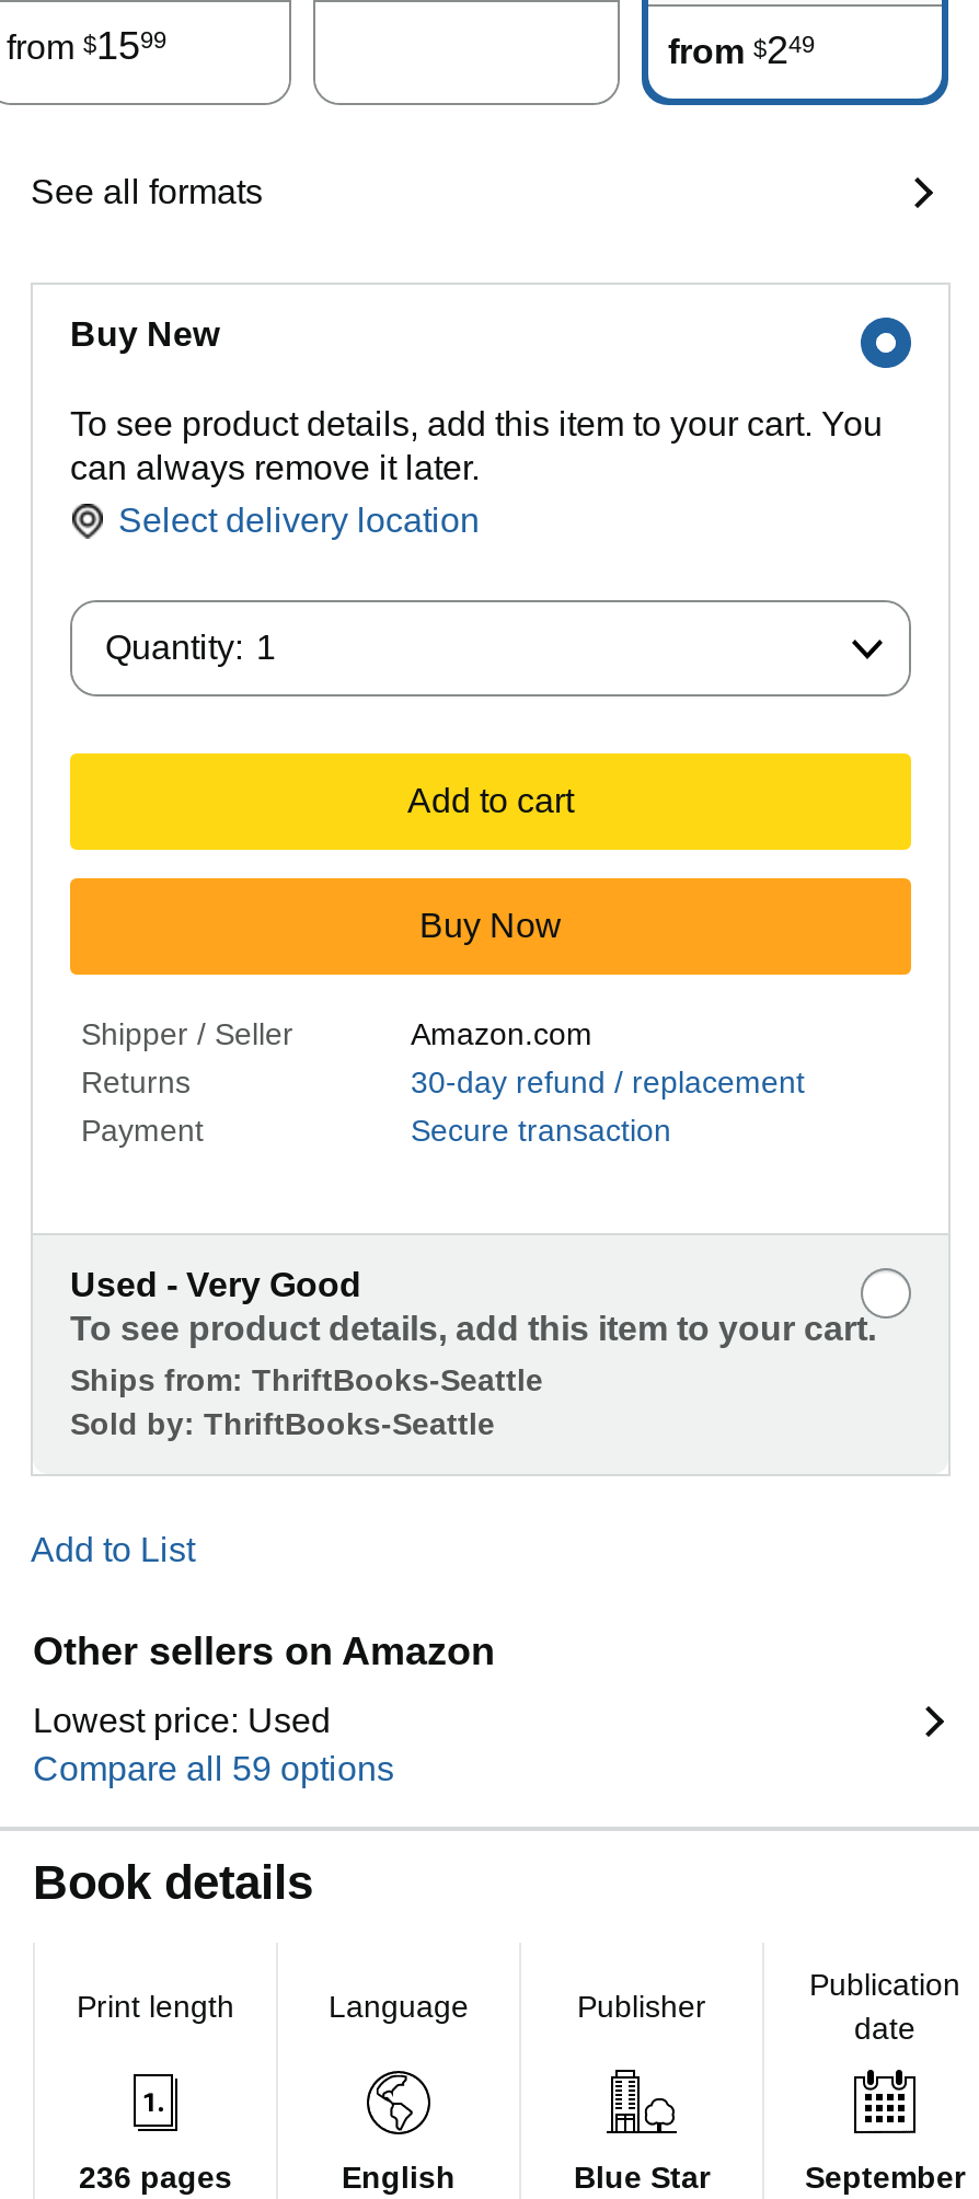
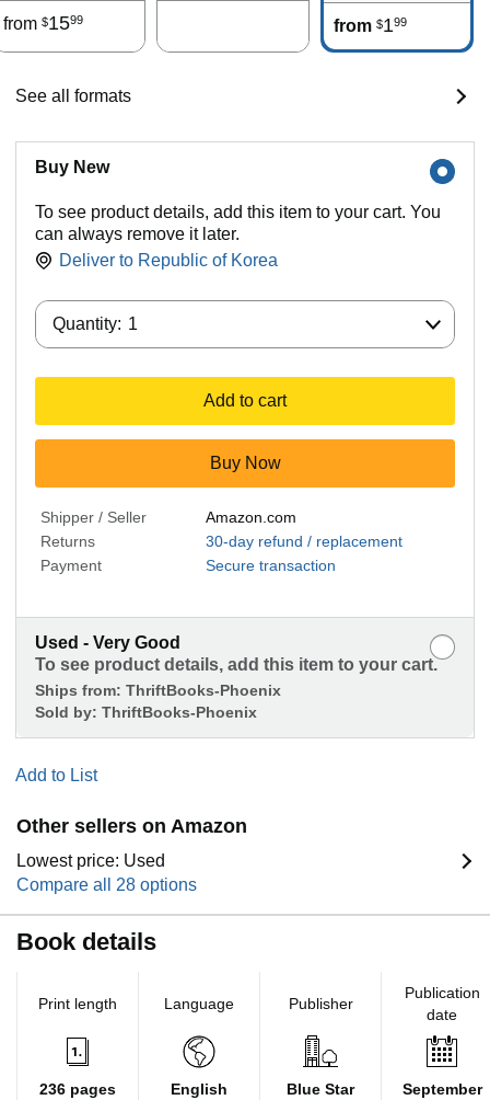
- from $249
+ from $199

- Select delivery location
+ Deliver to Republic of Korea

- Ships from: ThriftBooks-Seattle
+ Ships from: ThriftBooks-Phoenix

- Sold by: ThriftBooks-Seattle
+ Sold by: ThriftBooks-Phoenix

- Compare all 59 options
+ Compare all 28 options
